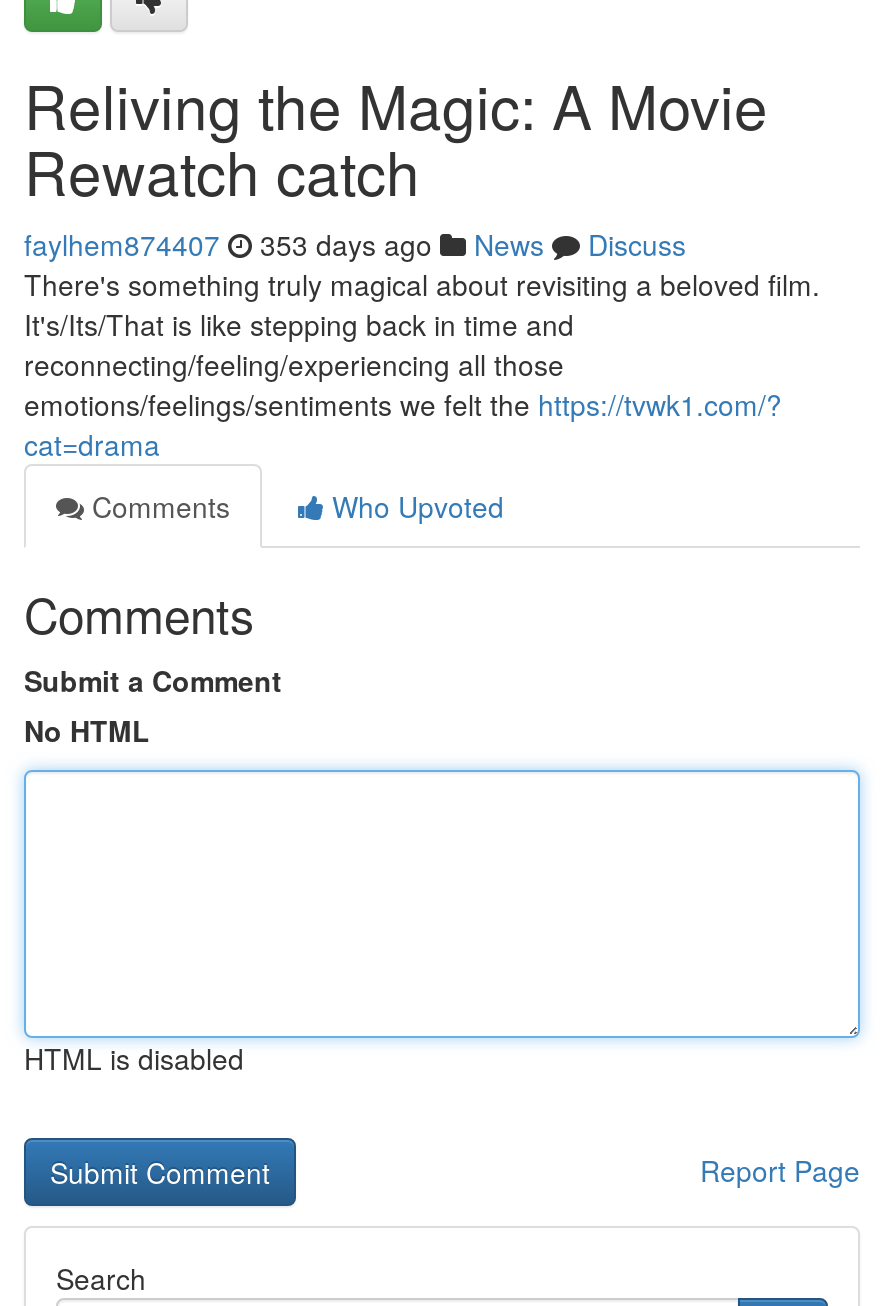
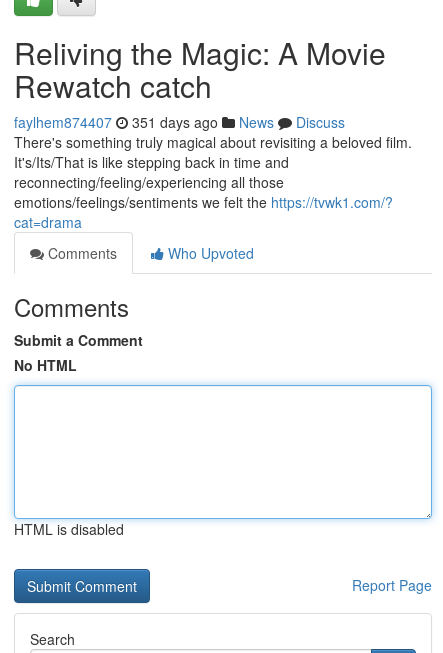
- faylhem874407 353 days ago News Discuss
+ faylhem874407 351 days ago News Discuss
